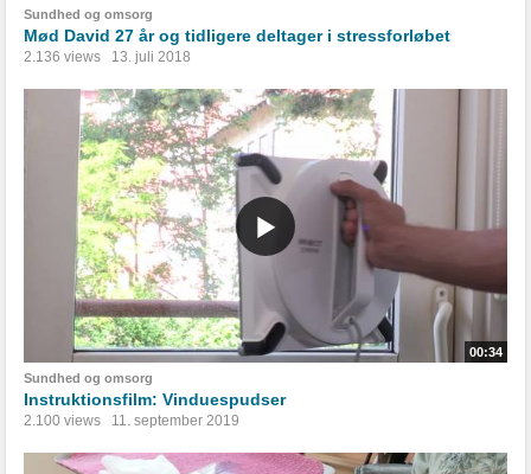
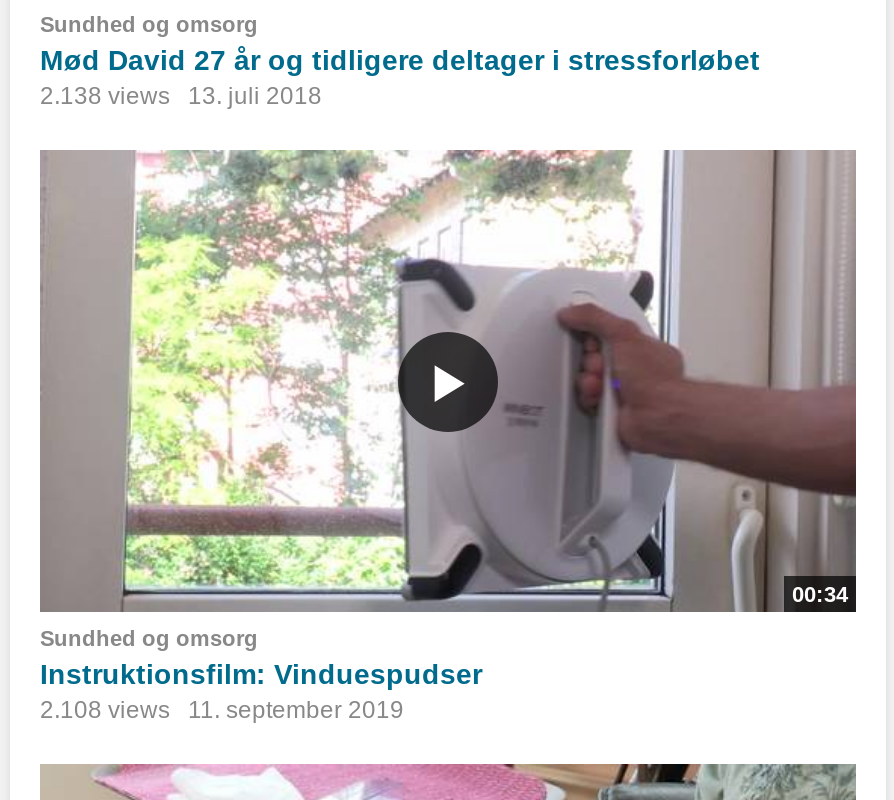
- 2.136 views 13. juli 2018
+ 2.138 views 13. juli 2018

- 2.100 views 11. september 2019
+ 2.108 views 11. september 2019
